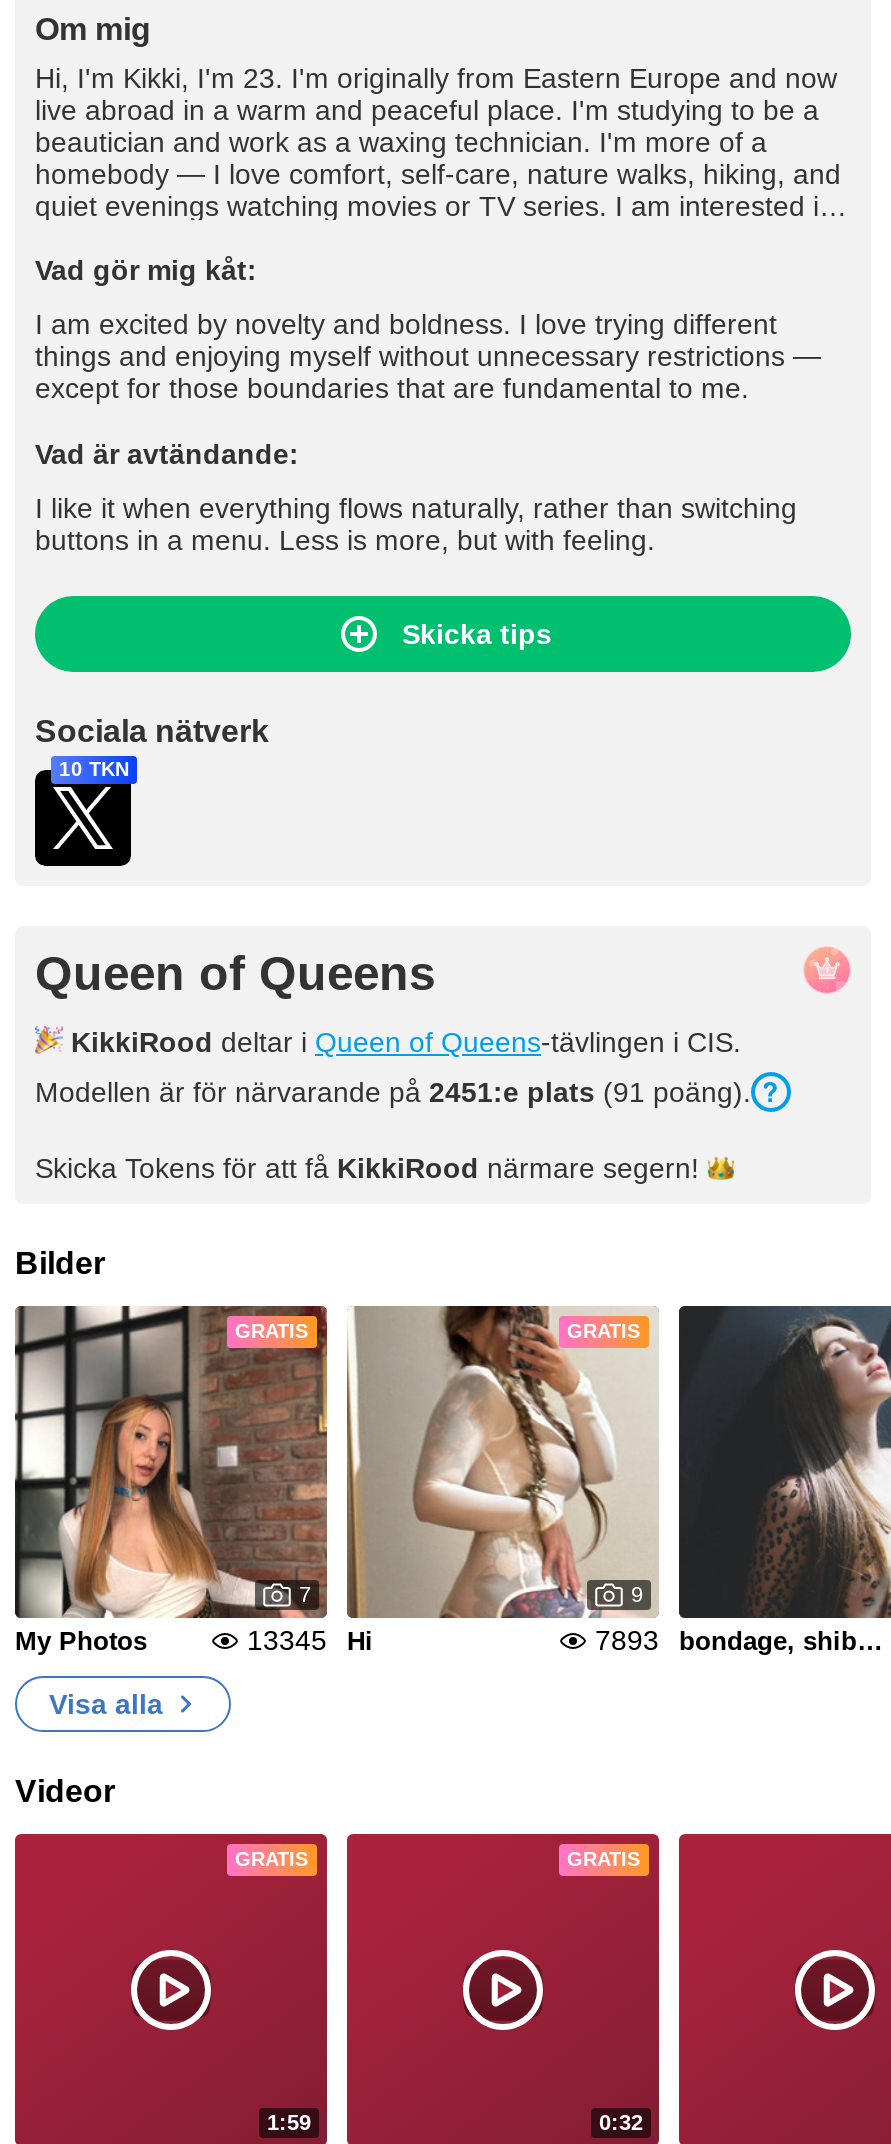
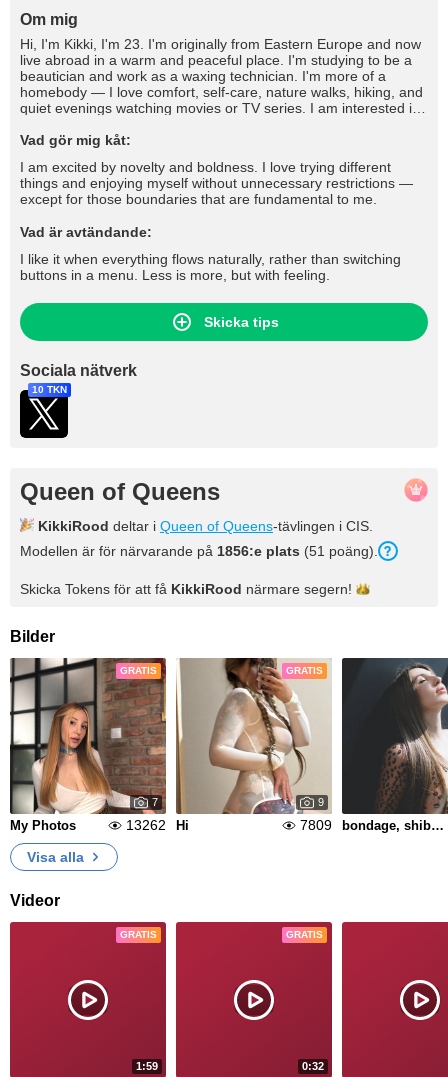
- Modellen är för närvarande på 2451:e plats (91 poäng).
+ Modellen är för närvarande på 1856:e plats (51 poäng).

- 13345 Hi
+ 13262 Hi

- 7893
+ 7809
